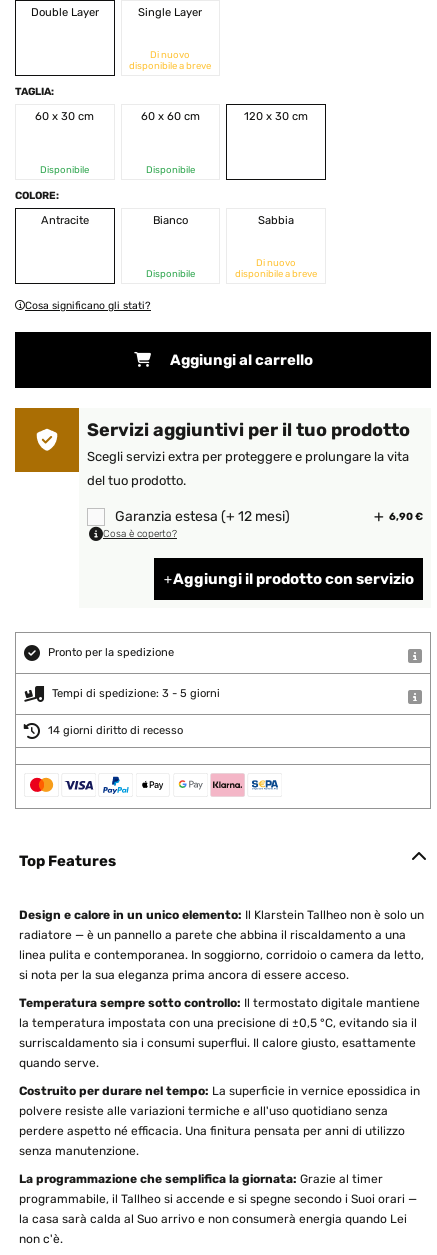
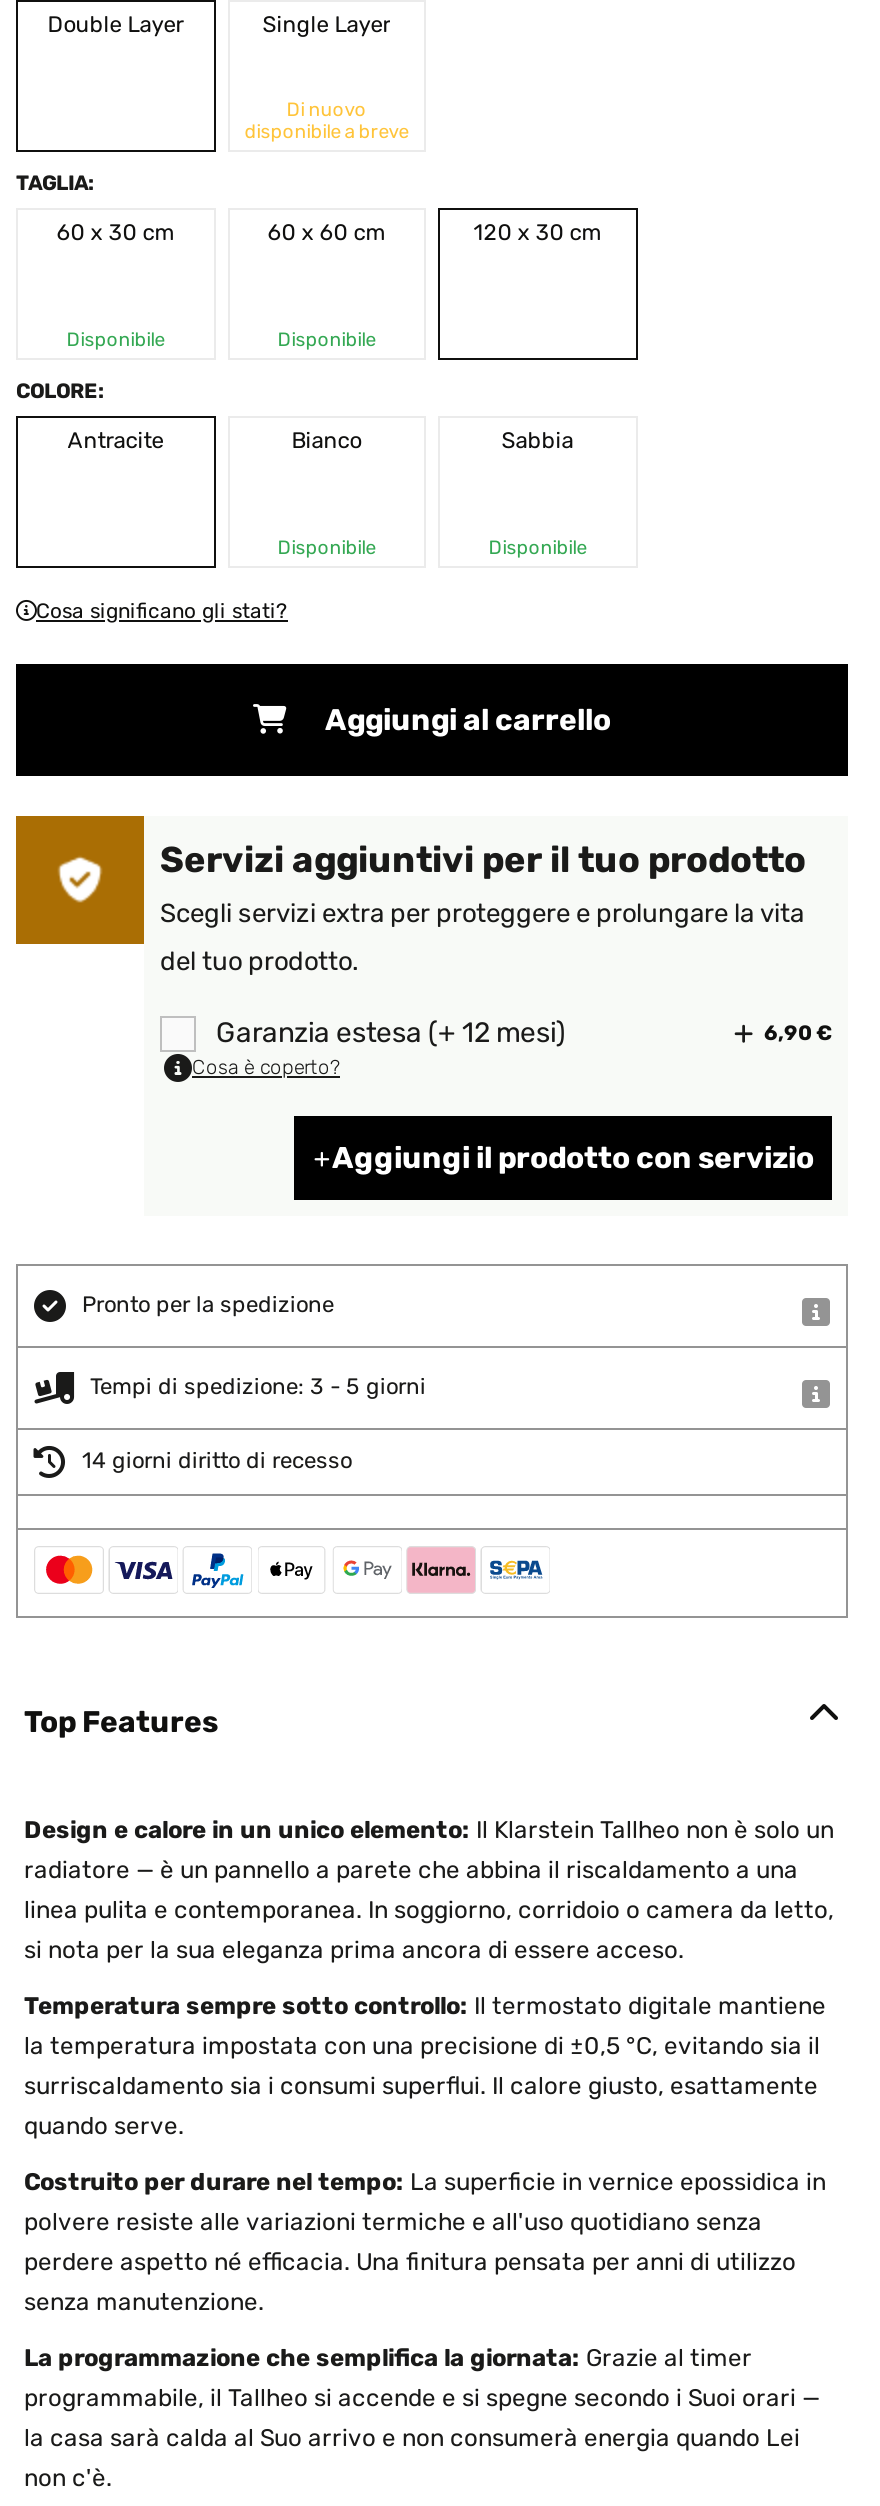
- Di nuovo
- disponibile a breve
+ Disponibile
